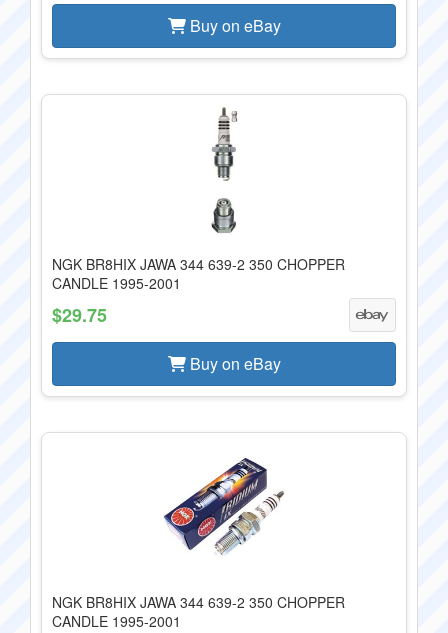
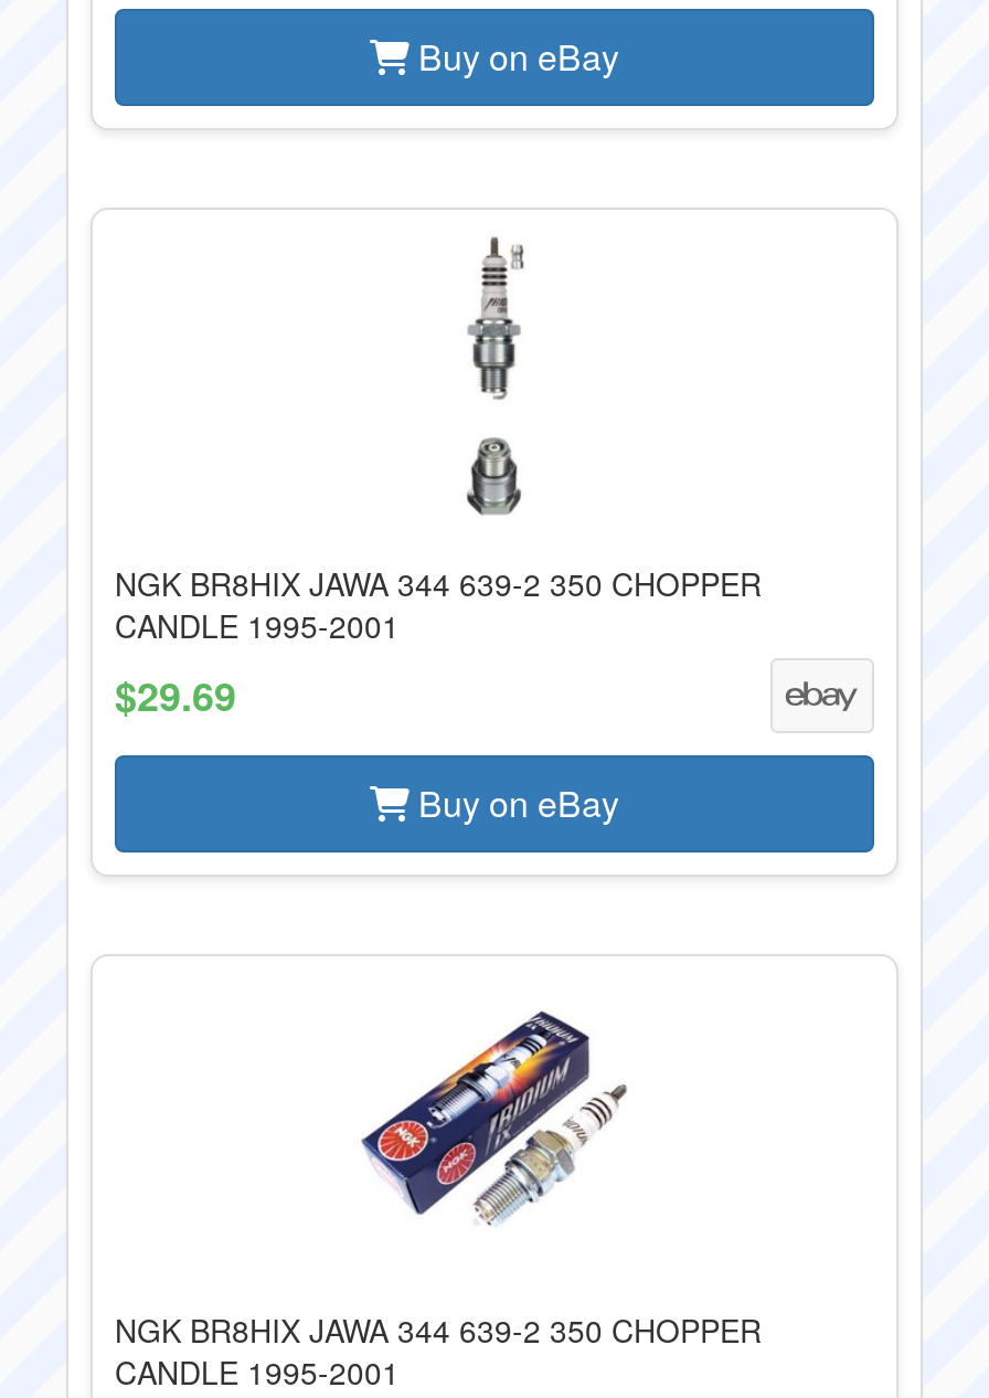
- $29.75
+ $29.69
